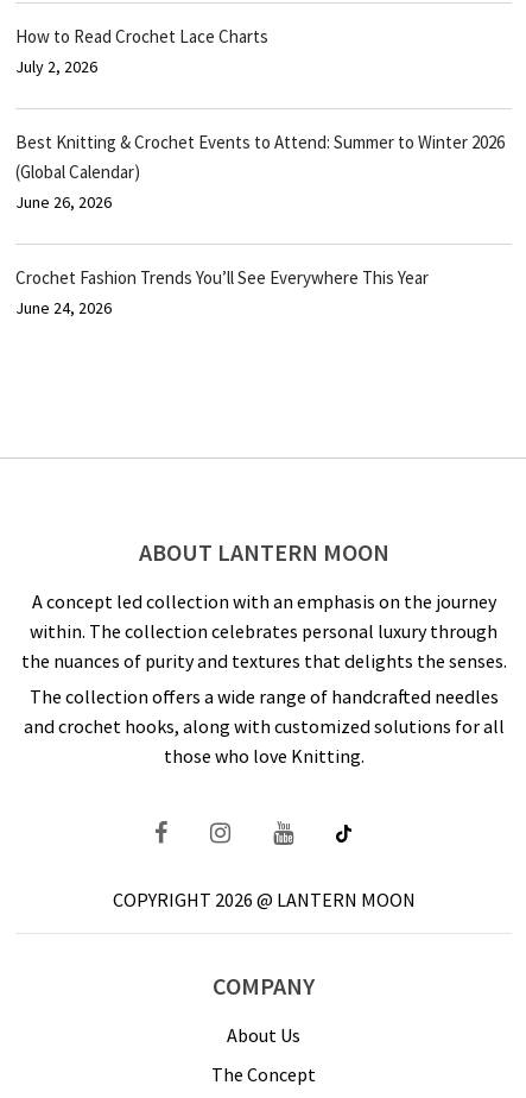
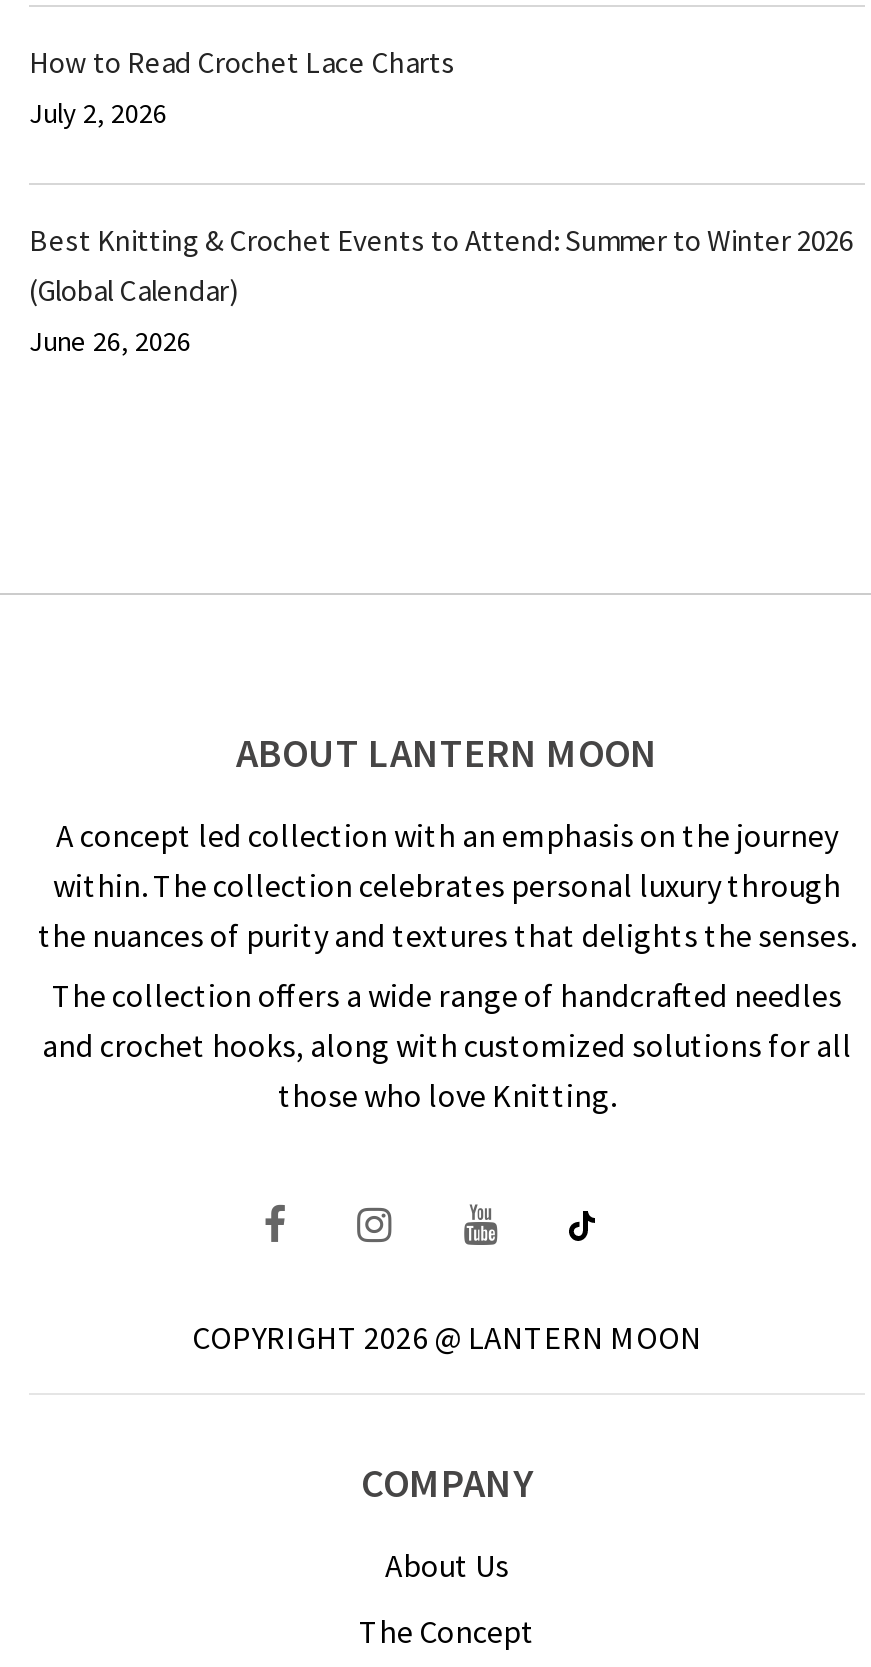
- Crochet Fashion Trends You’ll See Everywhere This Year
- June 24, 2026
